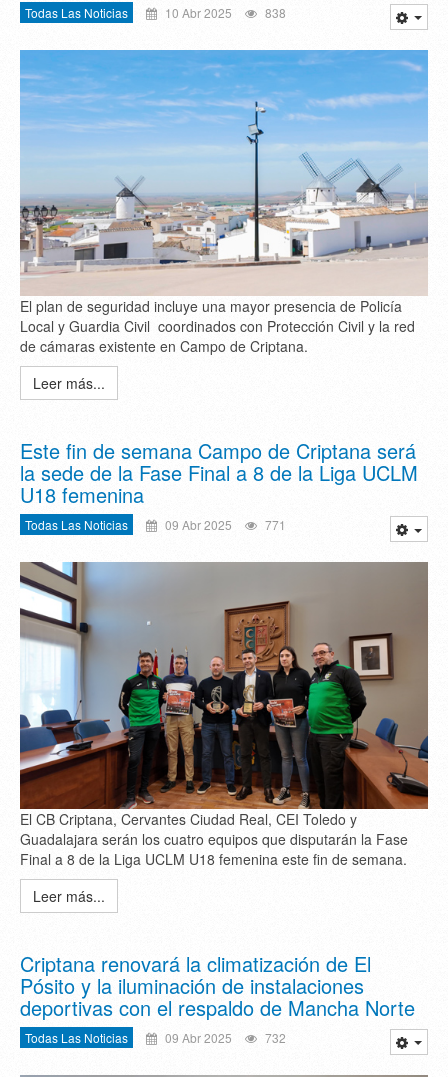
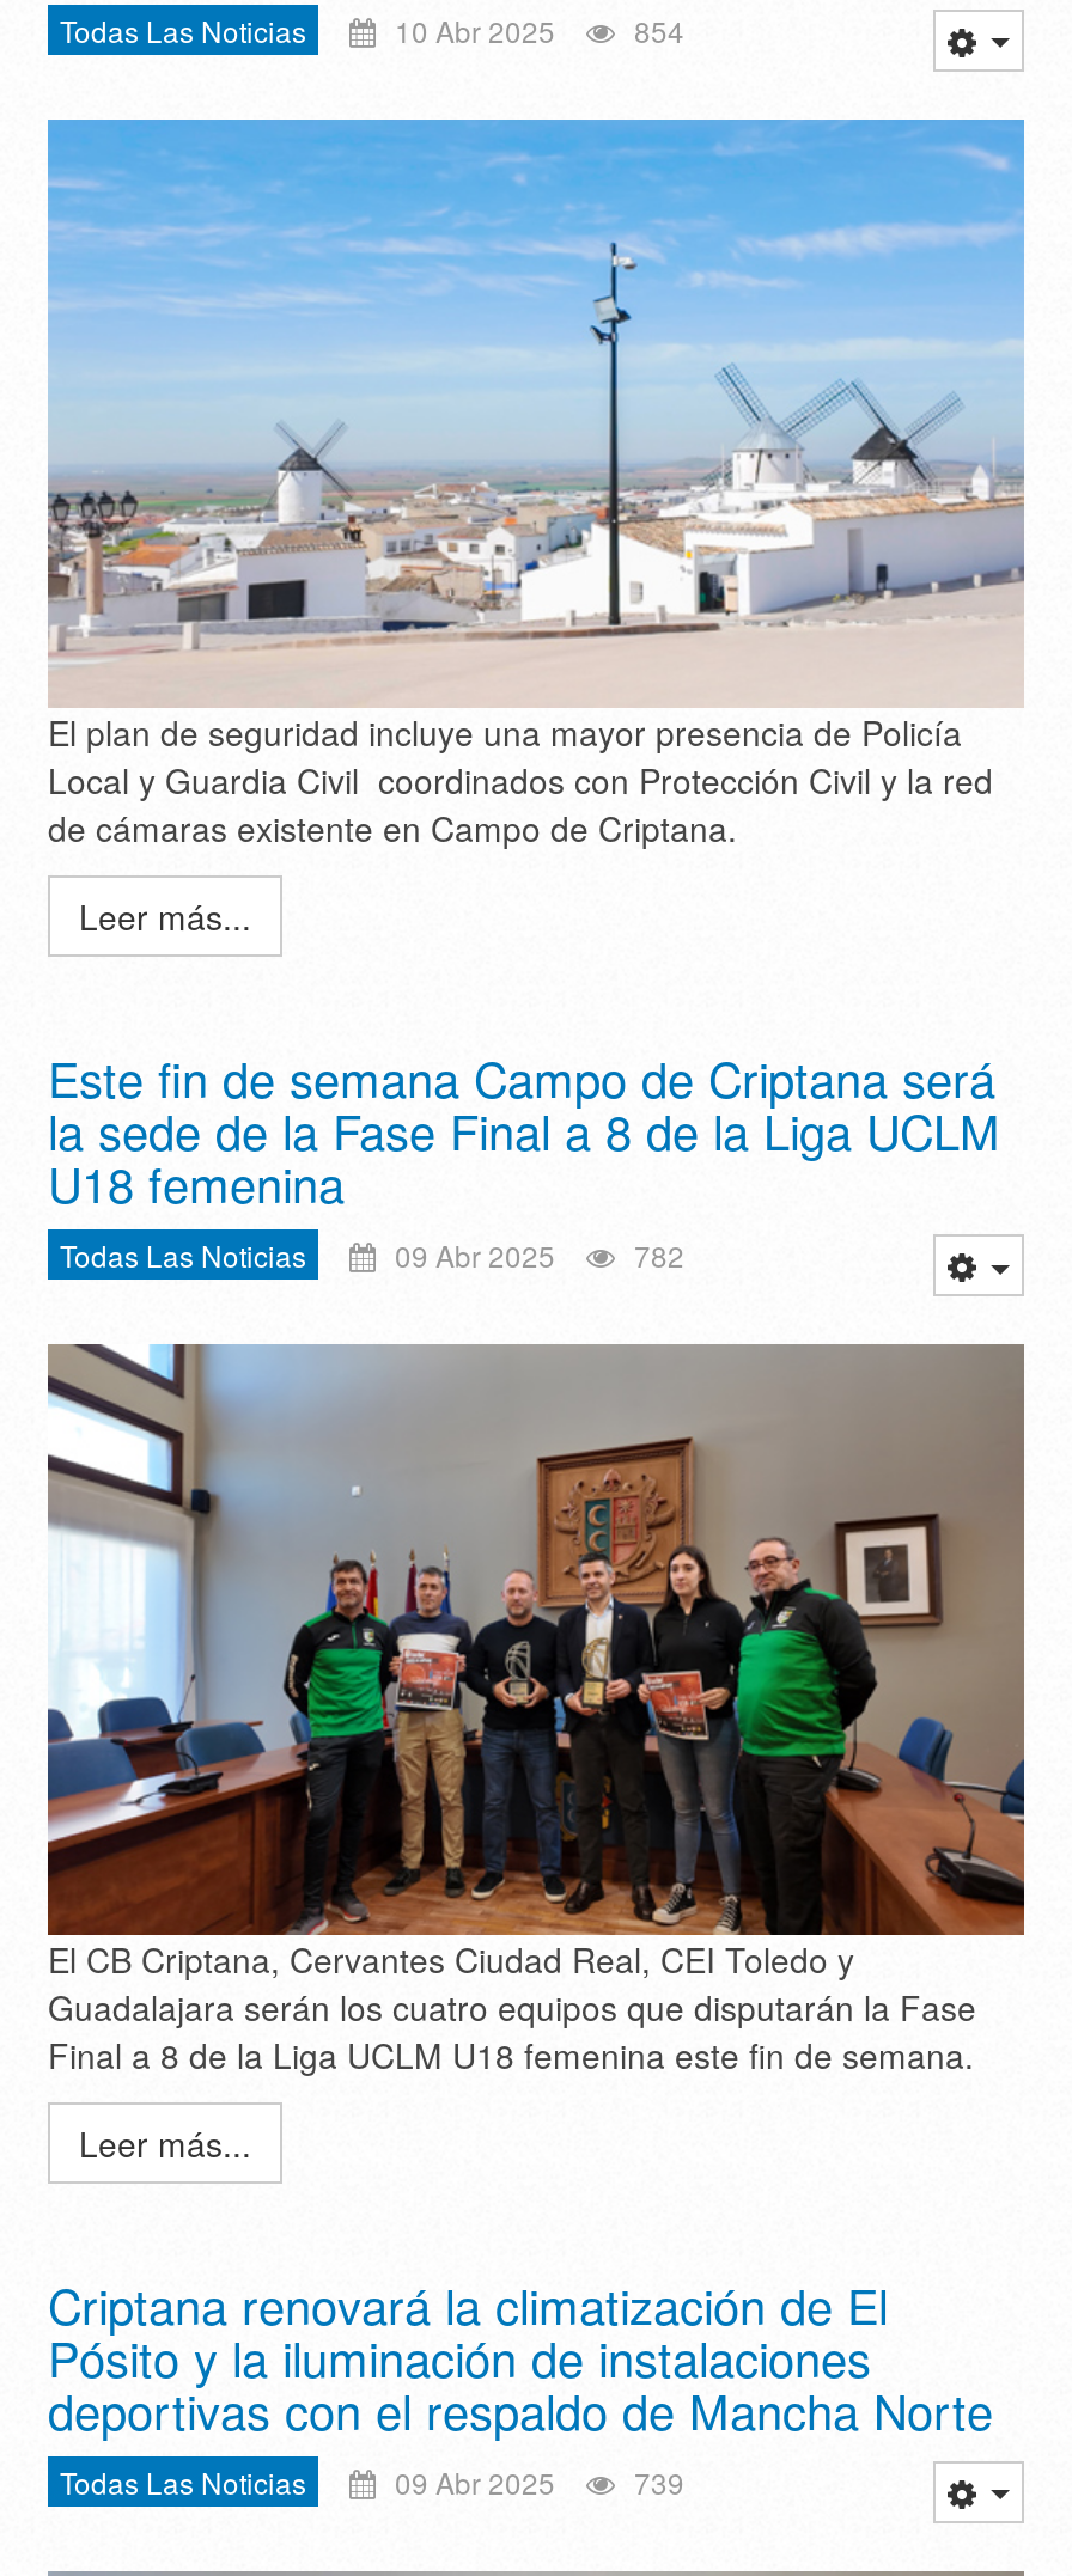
- Todas Las Noticias 10 Abr 2025 838
+ Todas Las Noticias 10 Abr 2025 854

- Todas Las Noticias 09 Abr 2025 771
+ Todas Las Noticias 09 Abr 2025 782

- Todas Las Noticias 09 Abr 2025 732
+ Todas Las Noticias 09 Abr 2025 739
